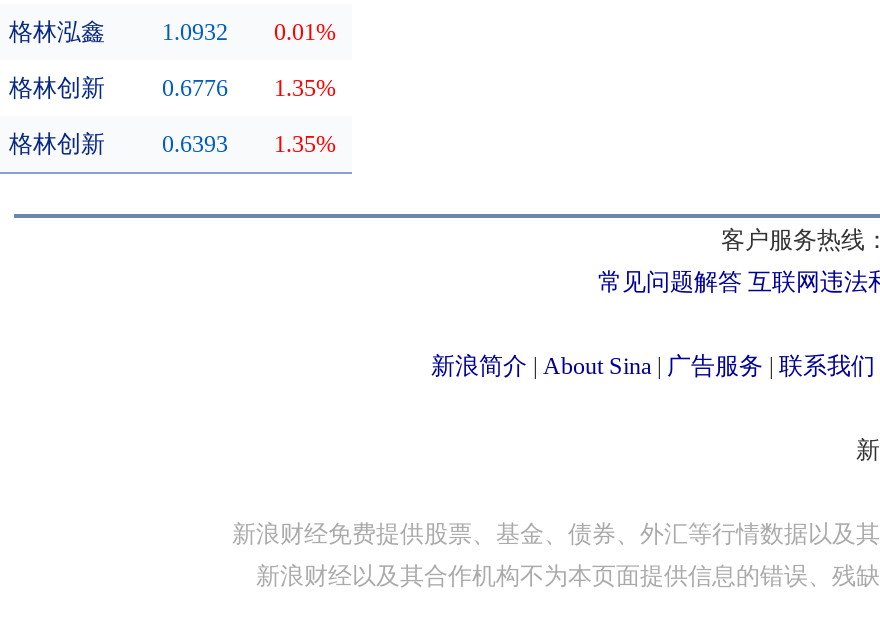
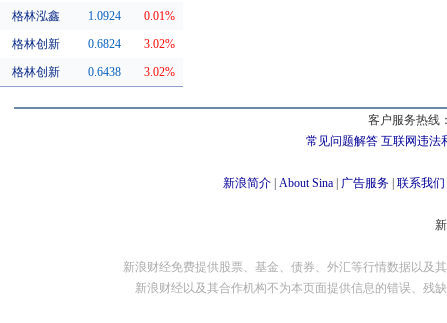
- 1.0932 0.01%
+ 1.0924 0.01%

- 0.6776
+ 0.6824

- 1.35%
+ 3.02%

- 0.6393
+ 0.6438

- 1.35%
+ 3.02%
